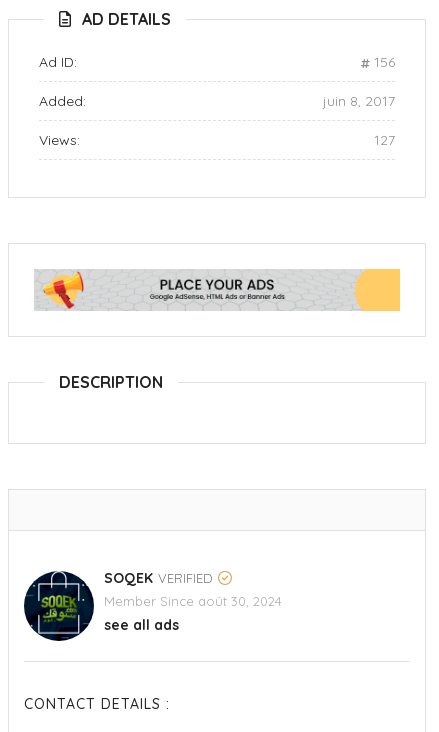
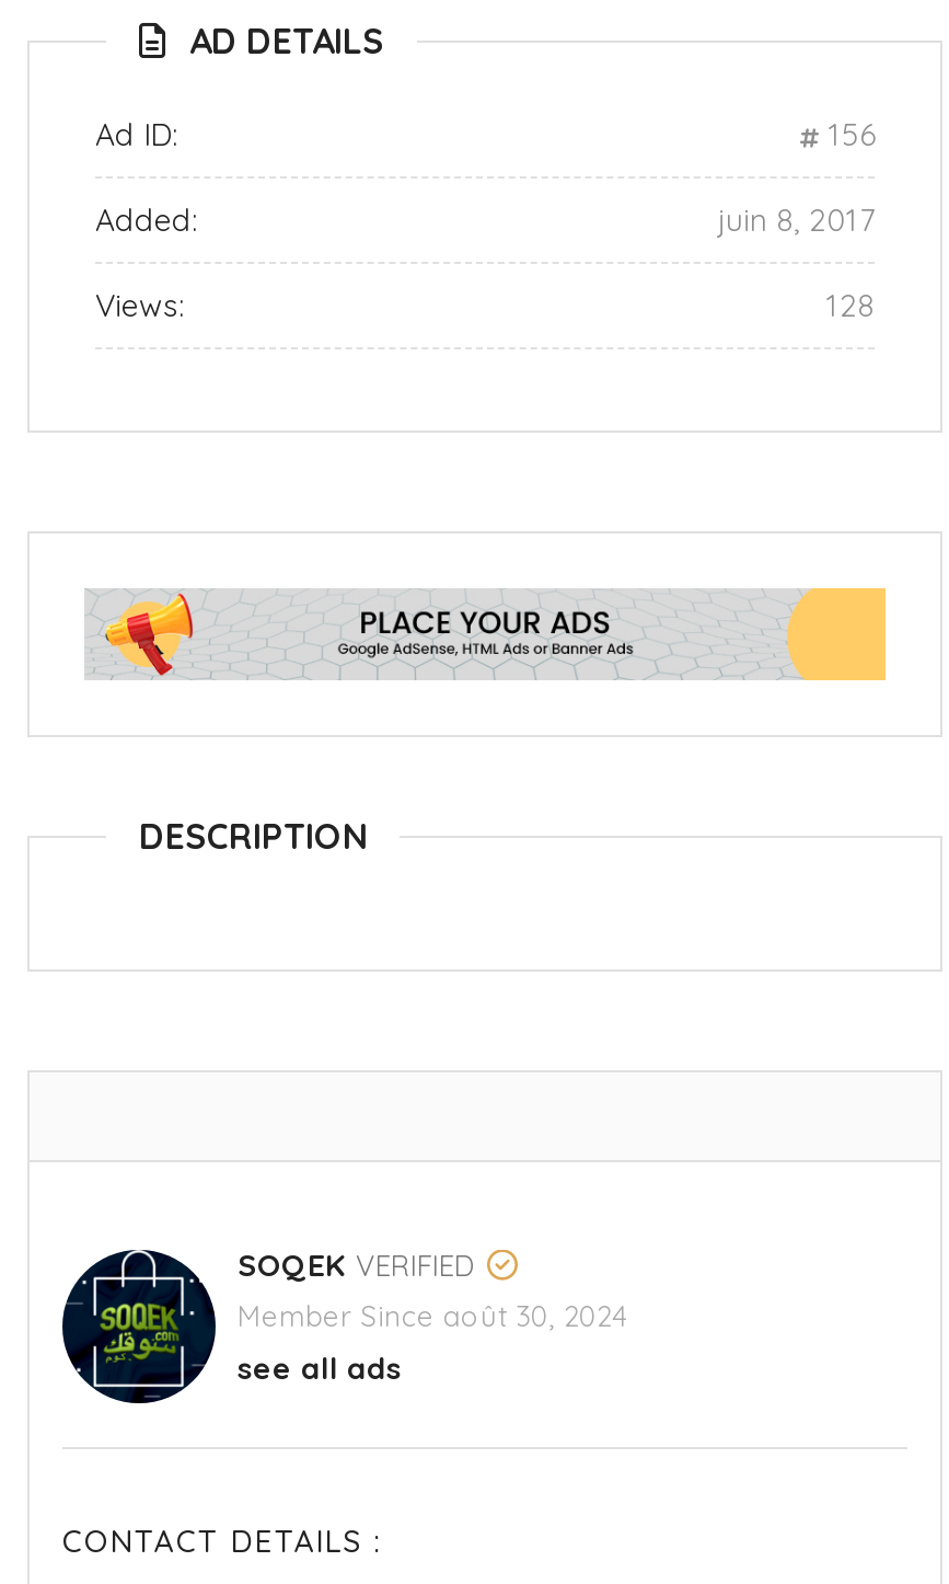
- 127
+ 128
